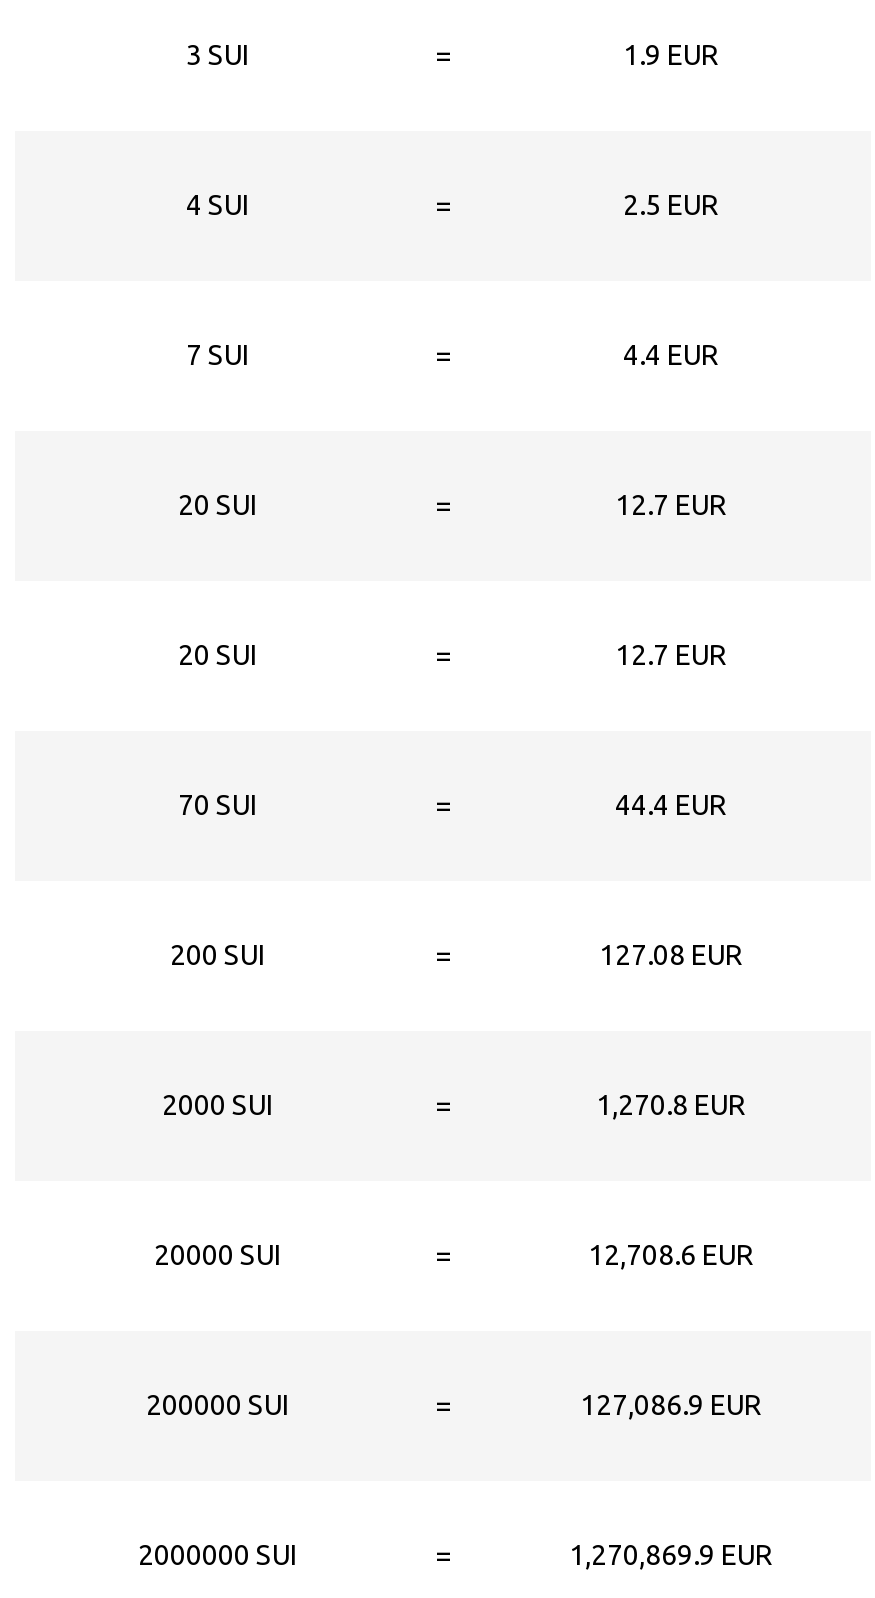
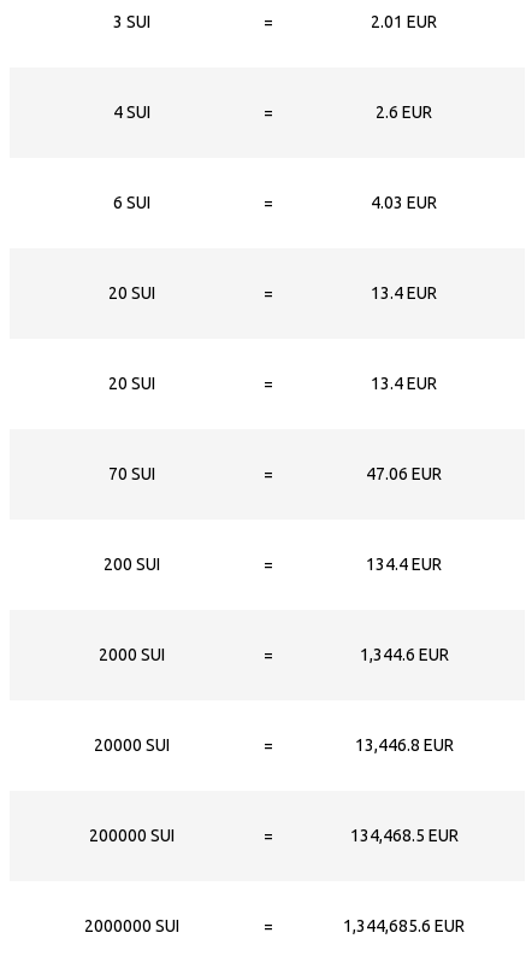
- 1.9 EUR
+ 2.01 EUR

- 2.5 EUR
+ 2.6 EUR

- 7 SUI
+ 6 SUI

- 4.4 EUR
+ 4.03 EUR

- 12.7 EUR
+ 13.4 EUR

- 12.7 EUR
+ 13.4 EUR

- 44.4 EUR
+ 47.06 EUR

- 127.08 EUR
+ 134.4 EUR

- 1,270.8 EUR
+ 1,344.6 EUR

- 12,708.6 EUR
+ 13,446.8 EUR

- 127,086.9 EUR
+ 134,468.5 EUR

- 1,270,869.9 EUR
+ 1,344,685.6 EUR
